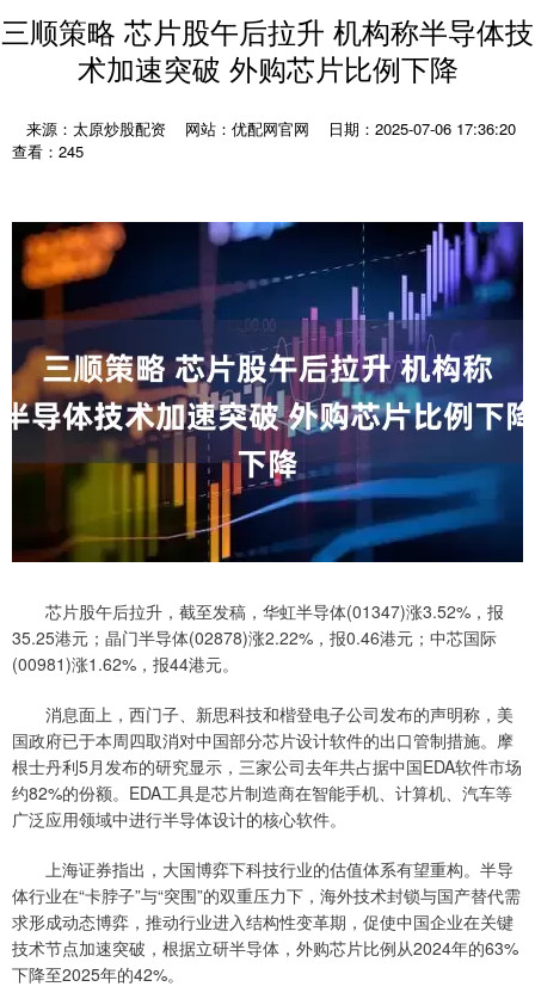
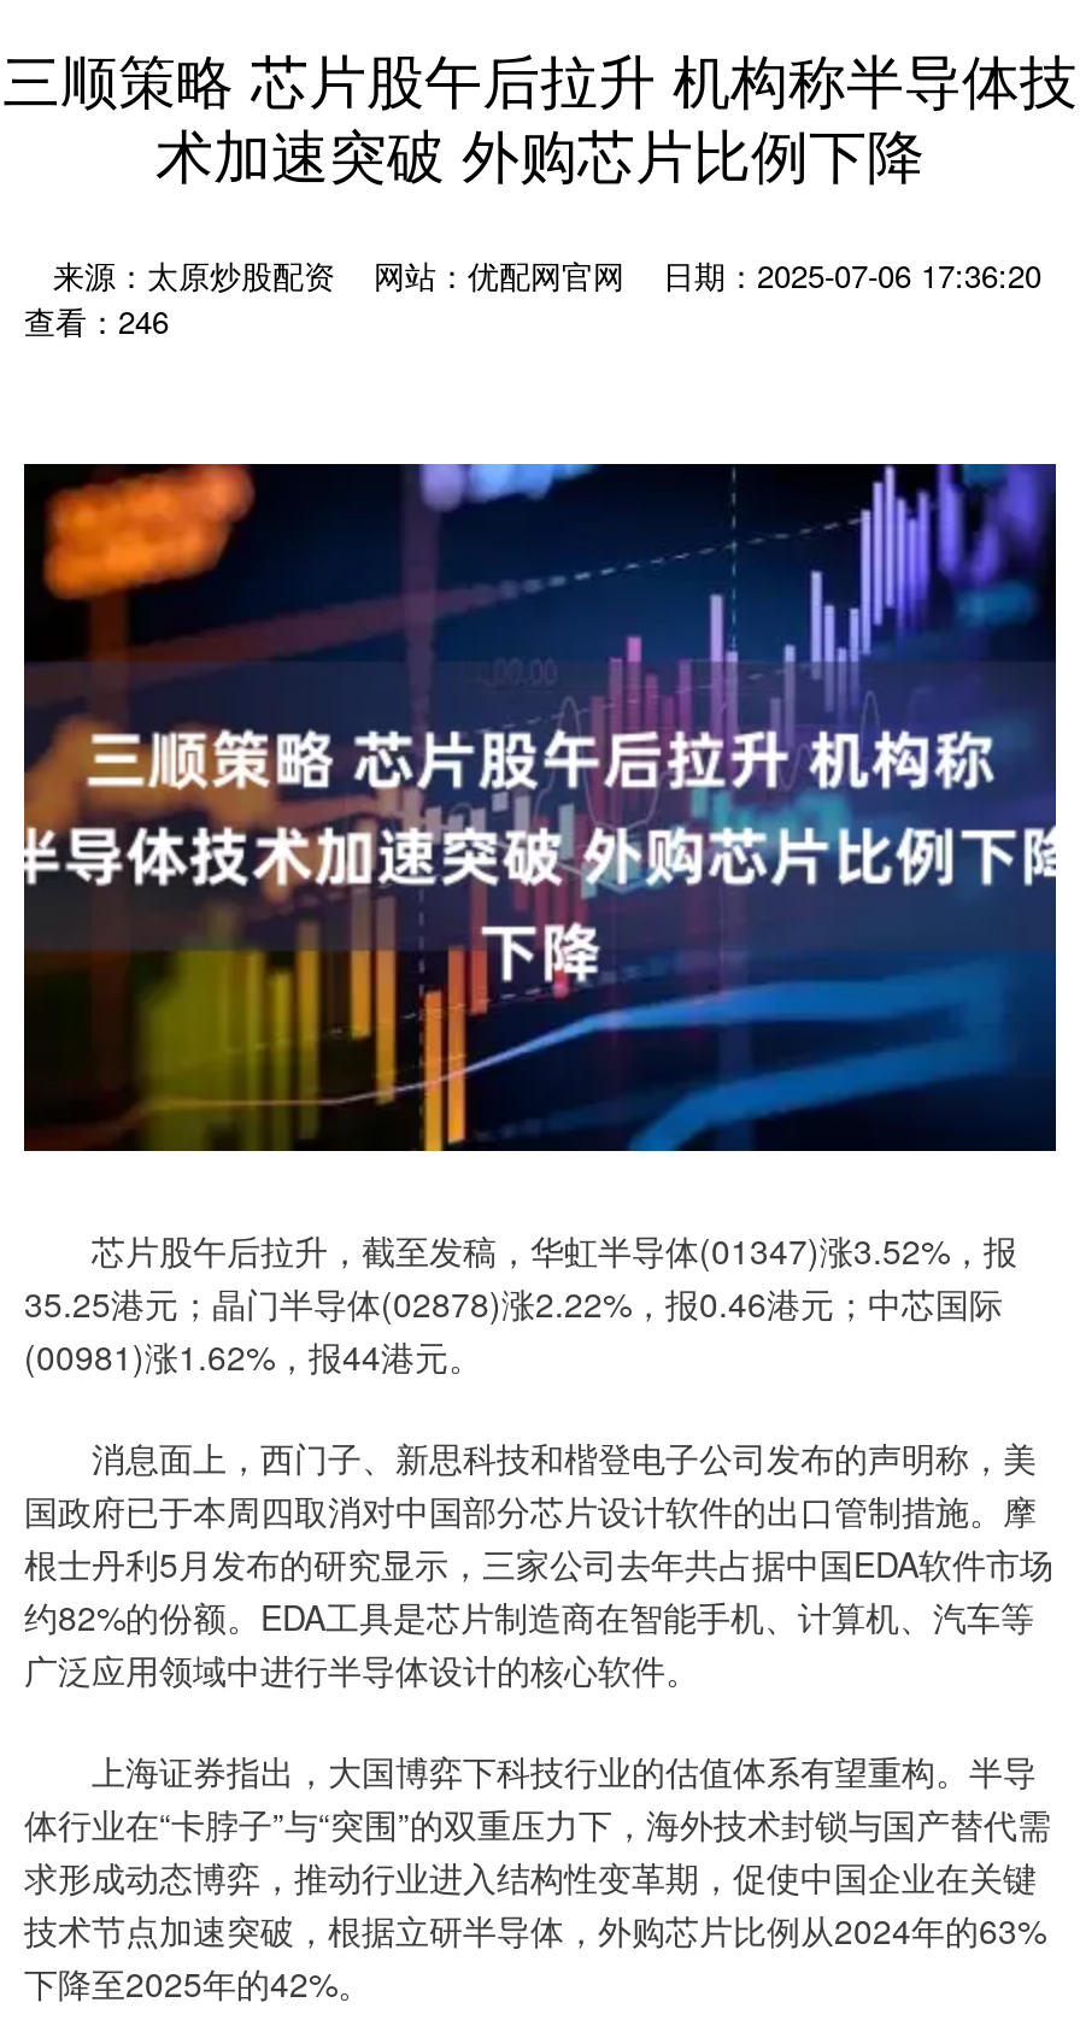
- 查看：245
+ 查看：246
